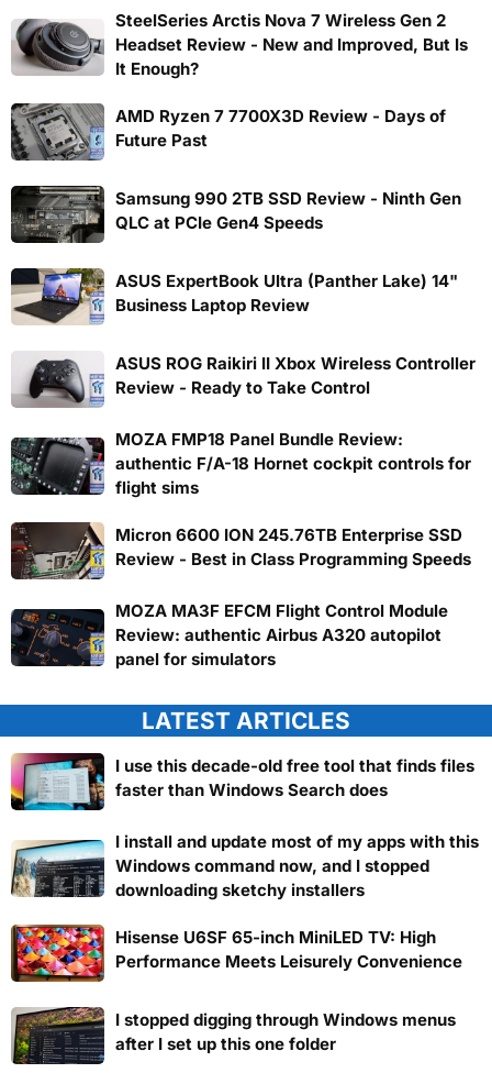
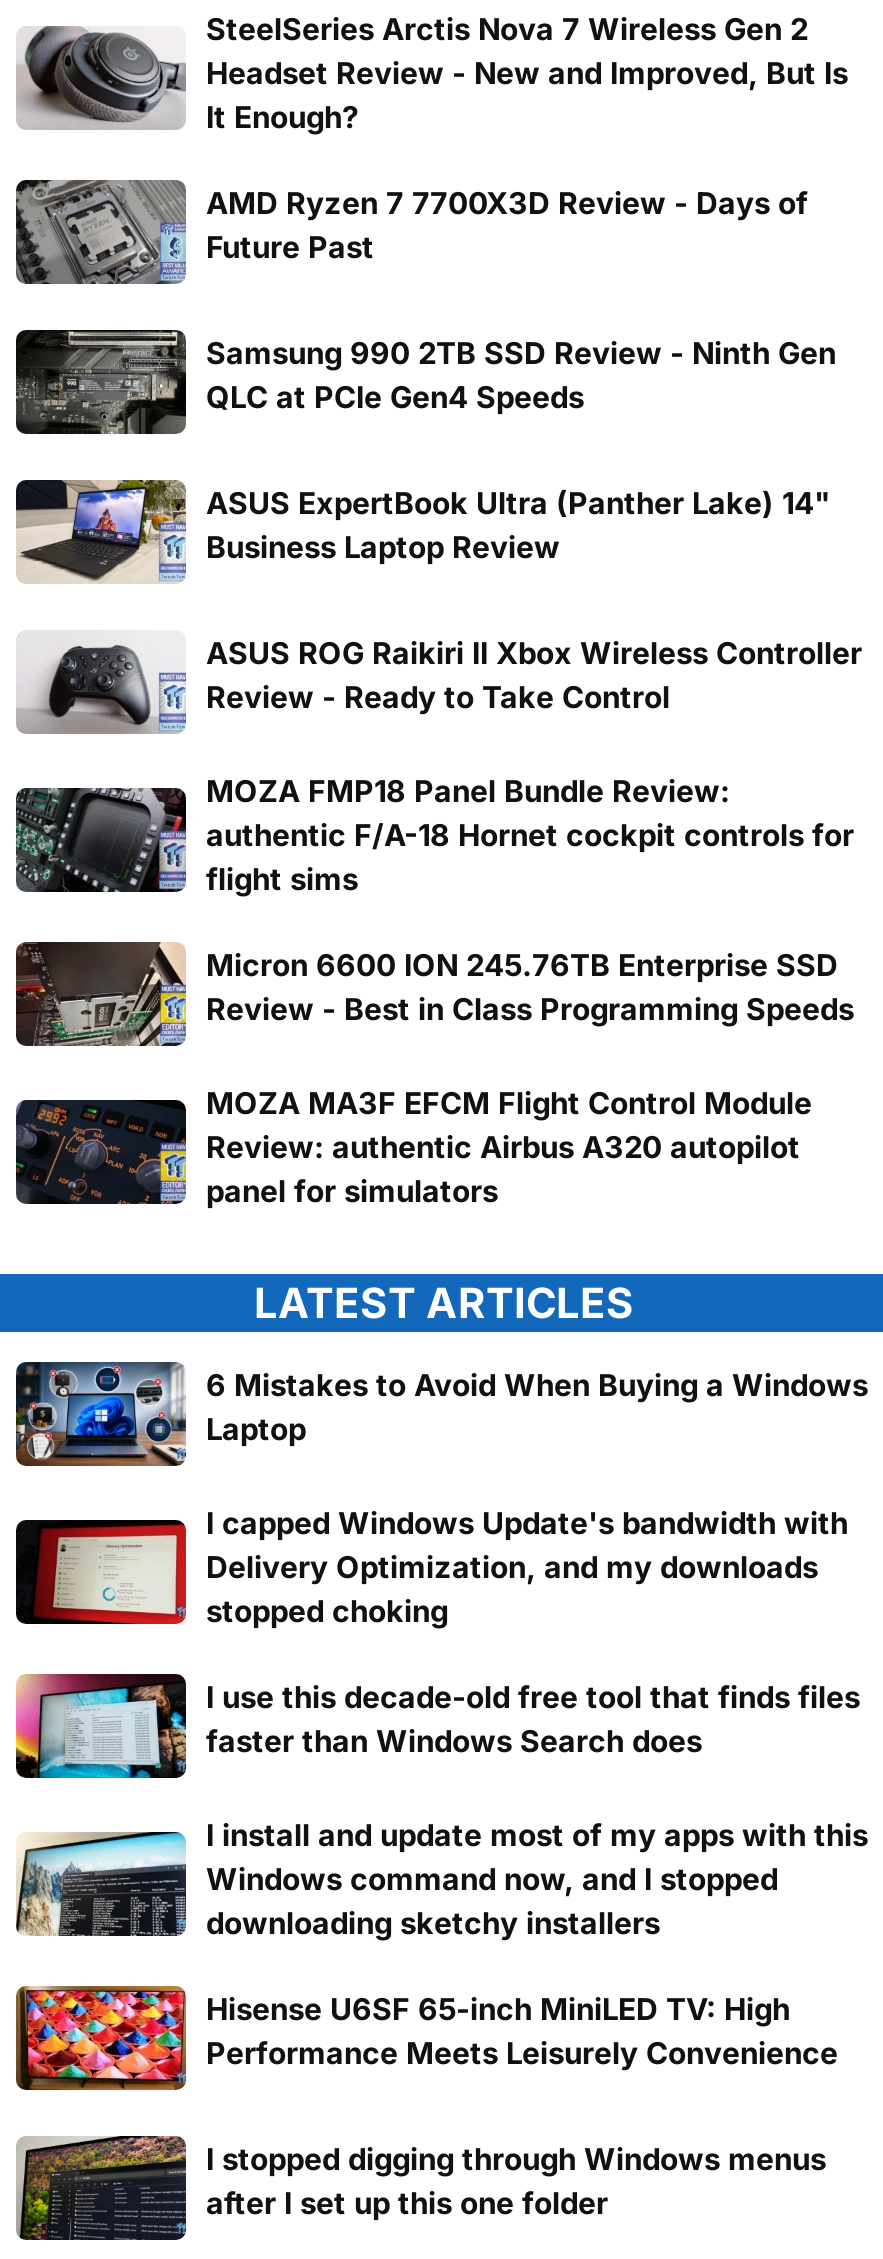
+ [image]
+ 6 Mistakes to Avoid When Buying a Windows
+ Laptop
+ I capped Windows Update's bandwidth with
+ Delivery Optimization, and my downloads
+ stopped choking

+ [image]
